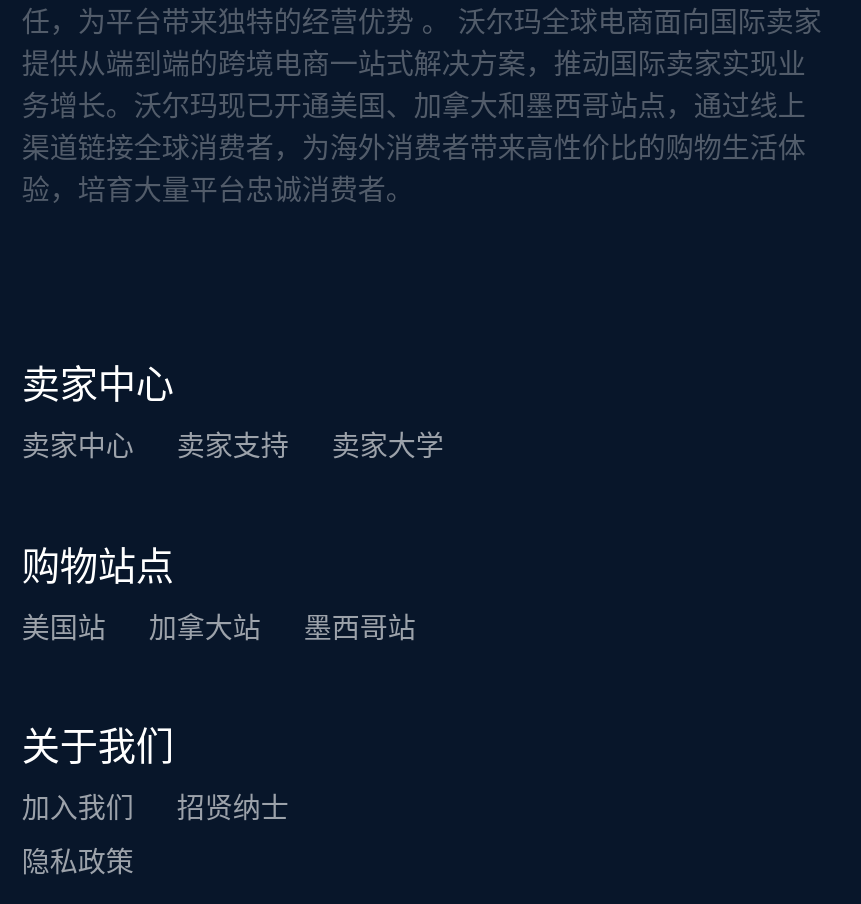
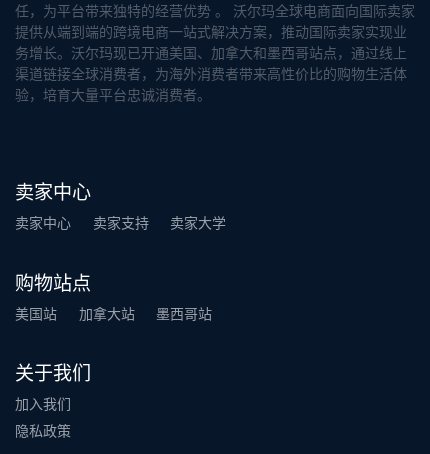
- 招贤纳士
